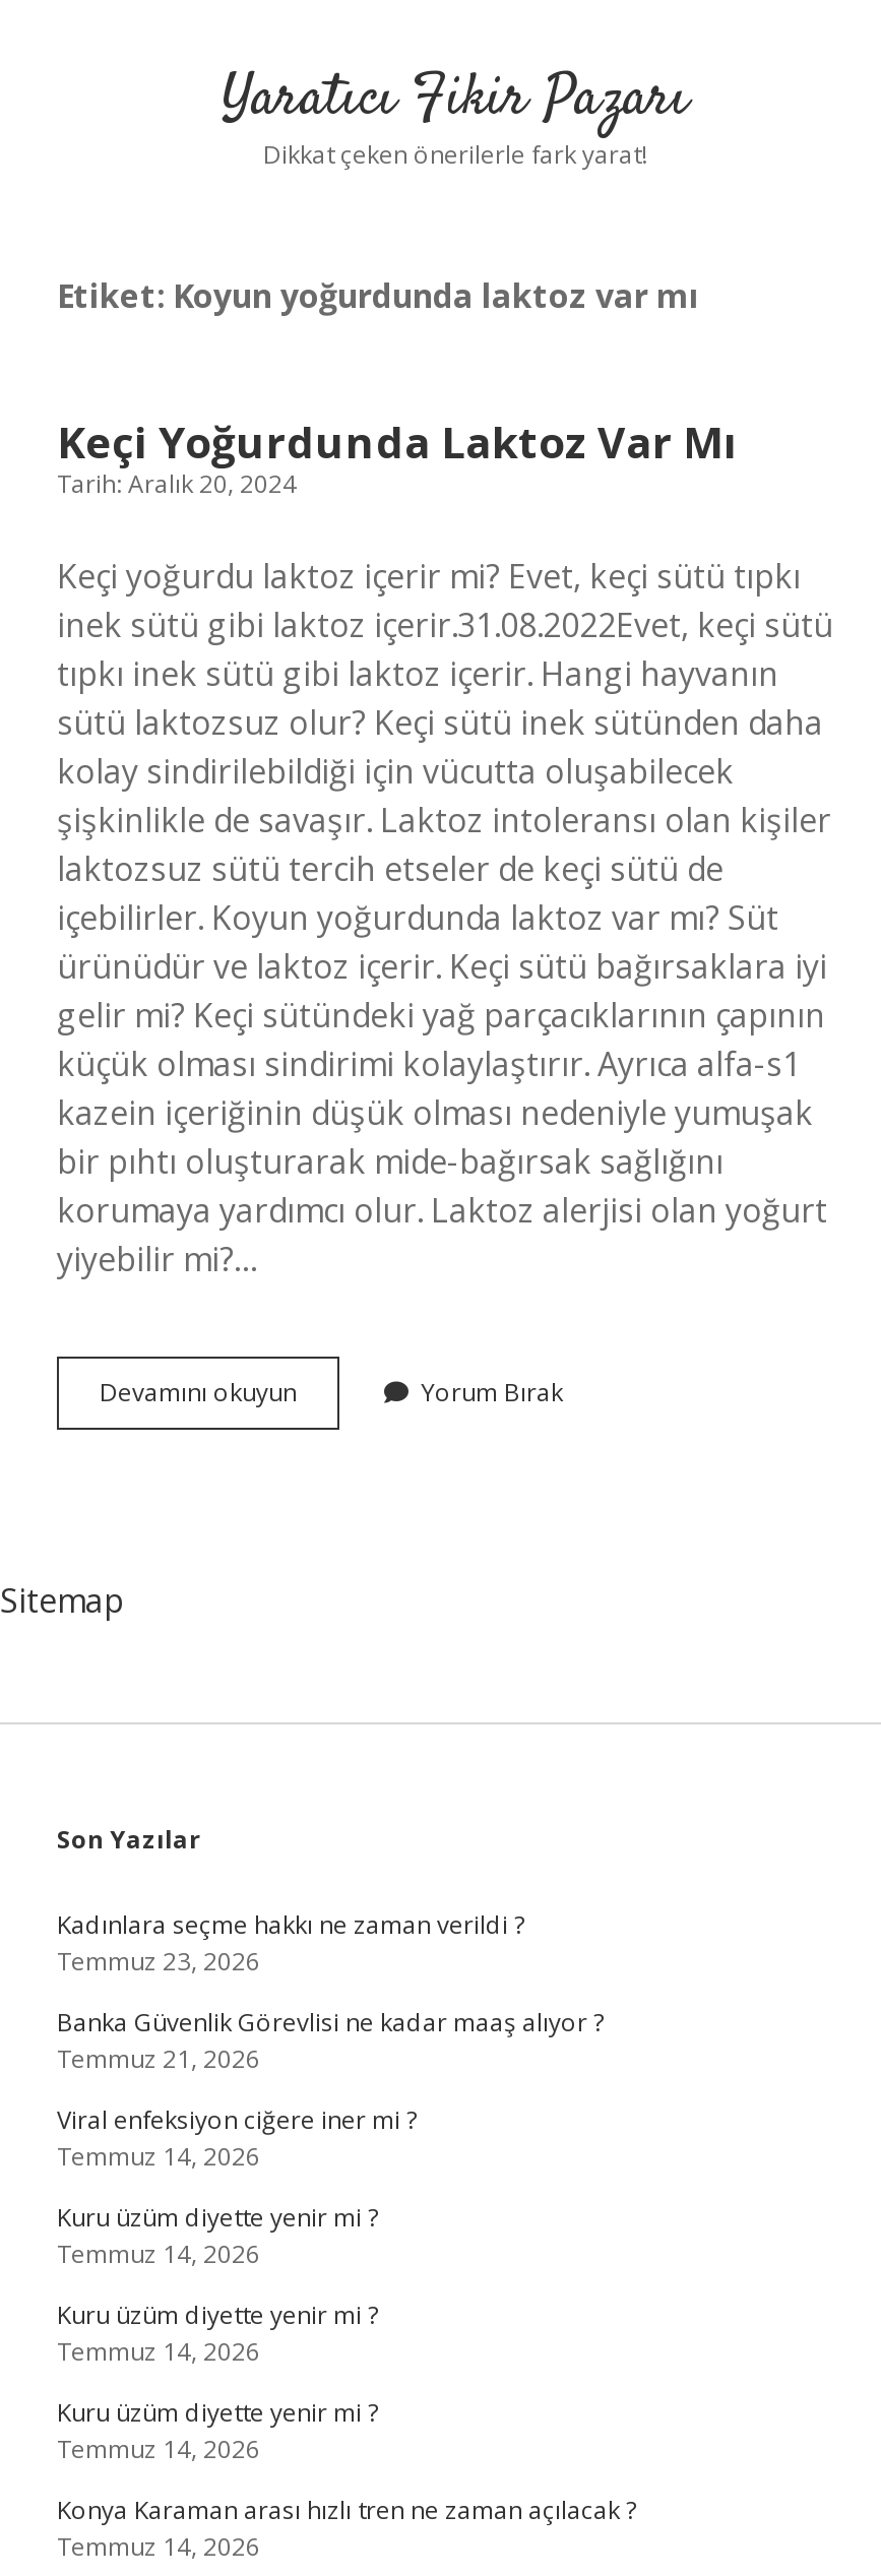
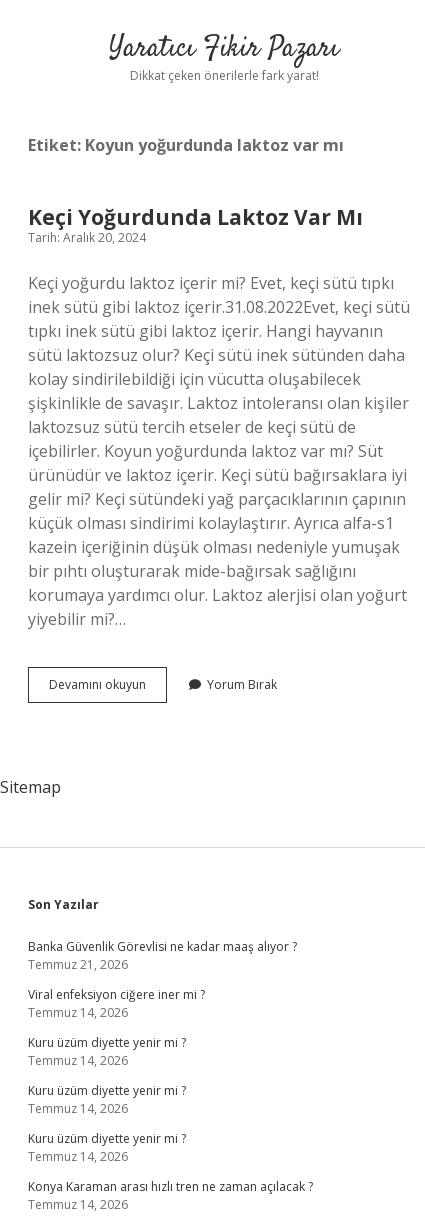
- Kadınlara seçme hakkı ne zaman verildi ?
- Temmuz 23, 2026
